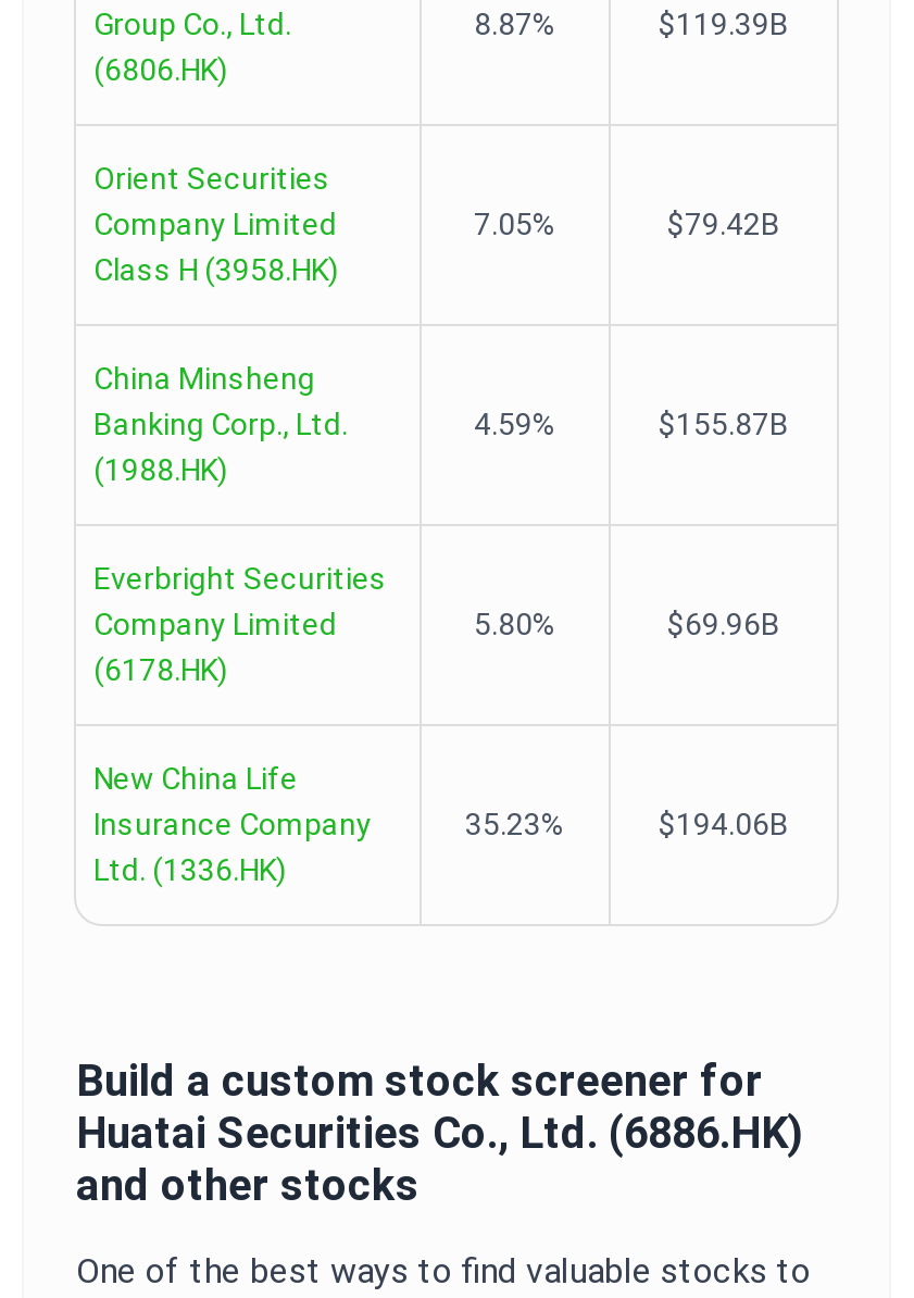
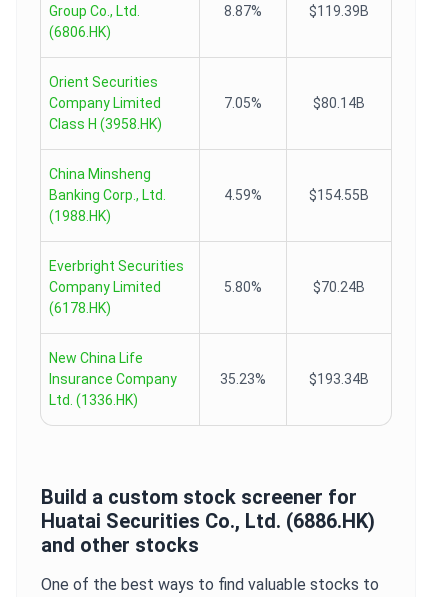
- $79.42B
+ $80.14B

- $155.87B
+ $154.55B

- $69.96B
+ $70.24B

- $194.06B
+ $193.34B
